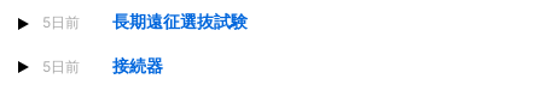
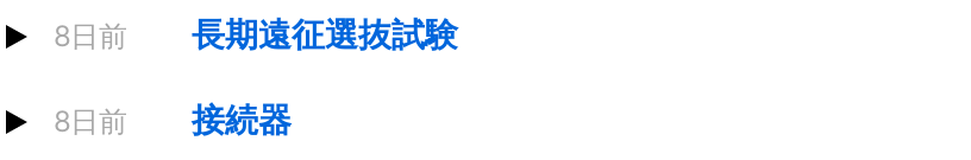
- 5日前 長期遠征選抜試験
+ 8日前 長期遠征選抜試験

- 5日前 接続器
+ 8日前 接続器
